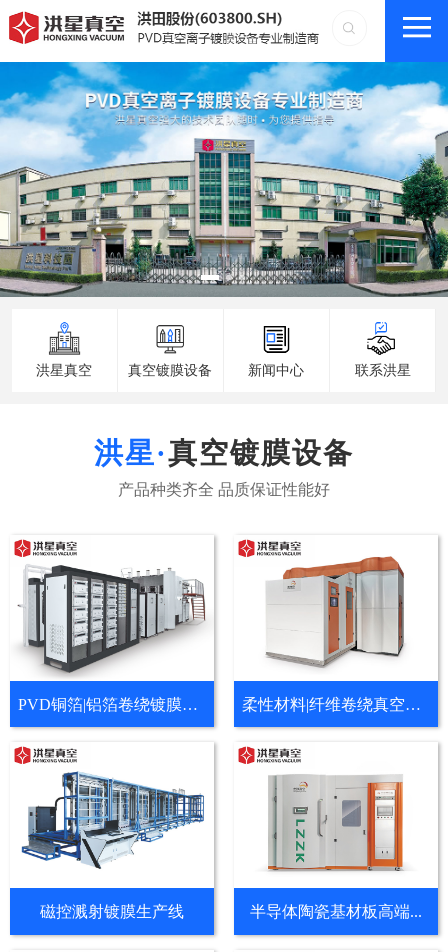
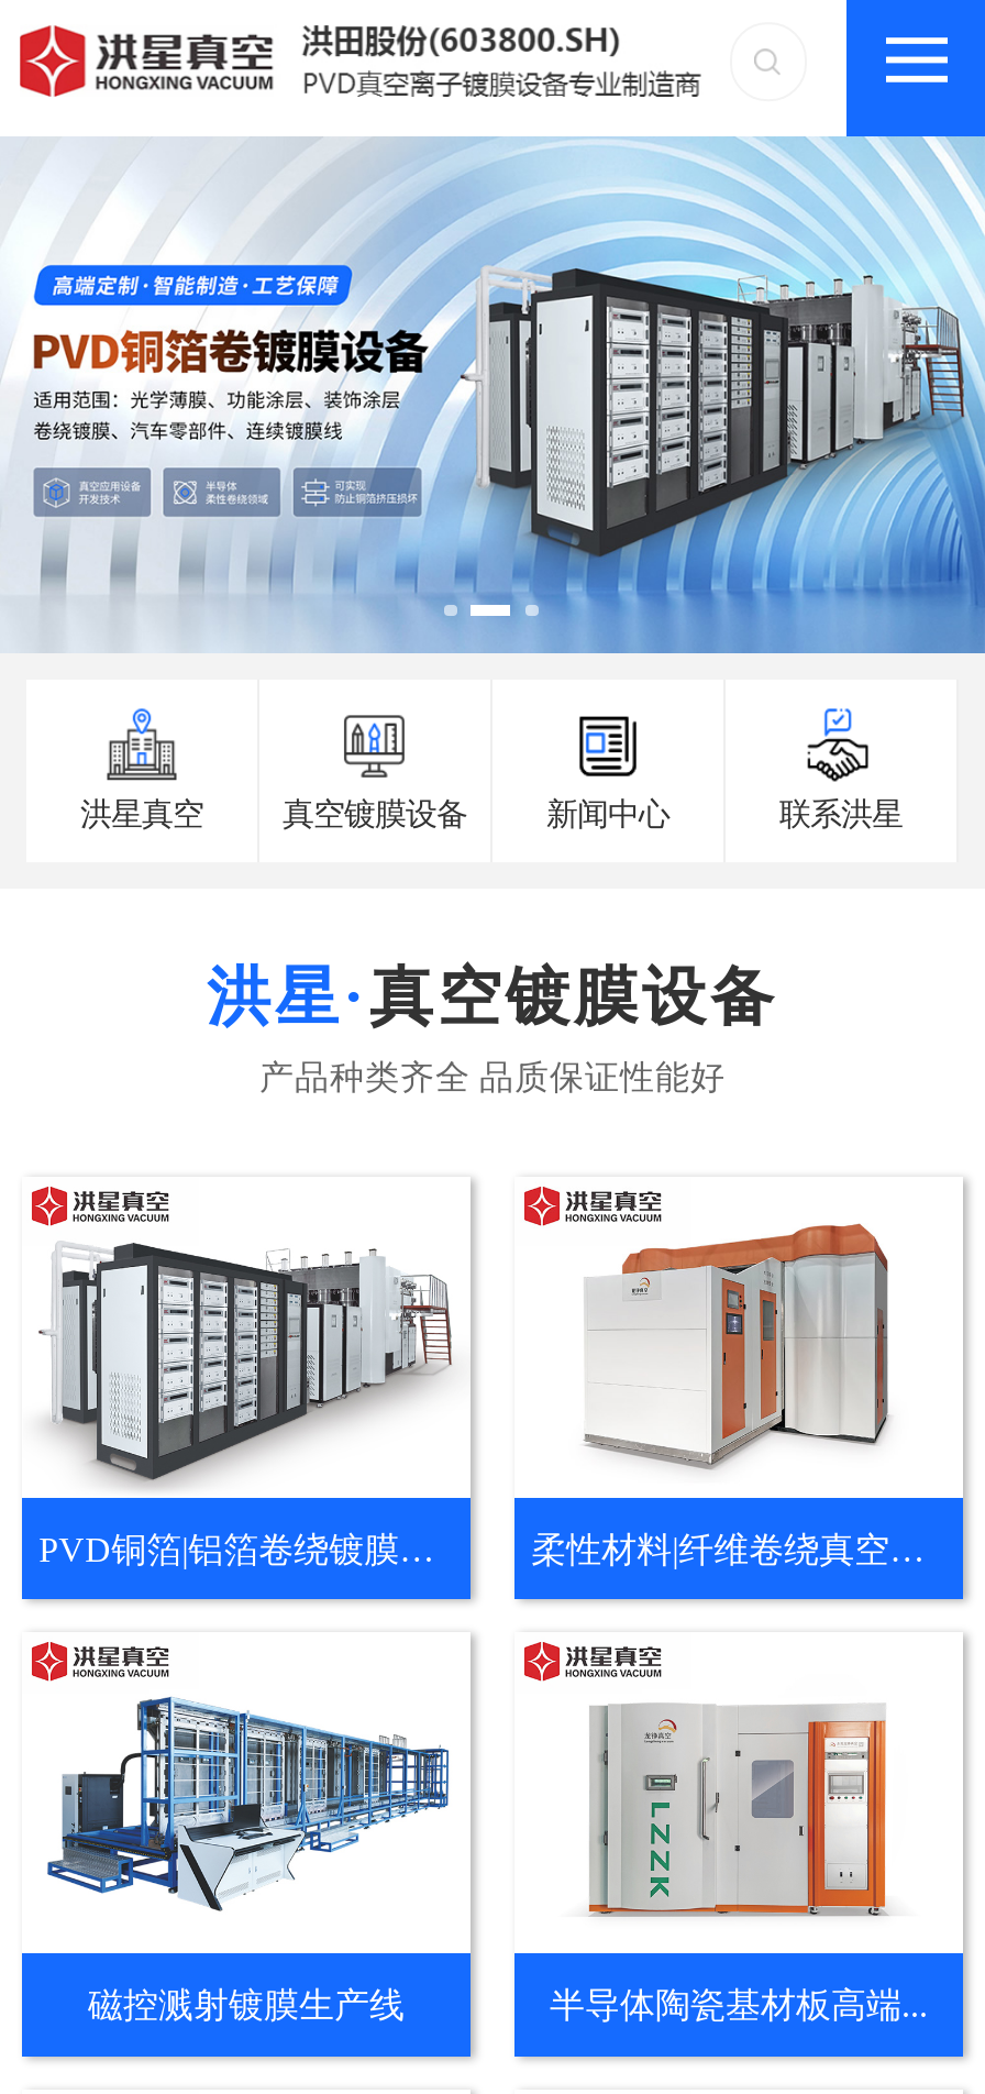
- [image]
+ [image]
